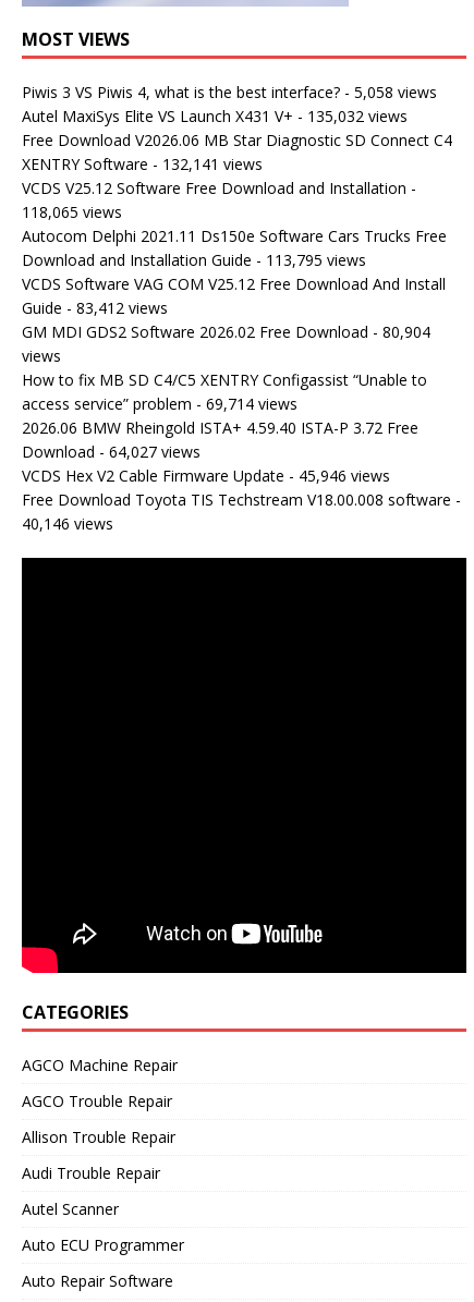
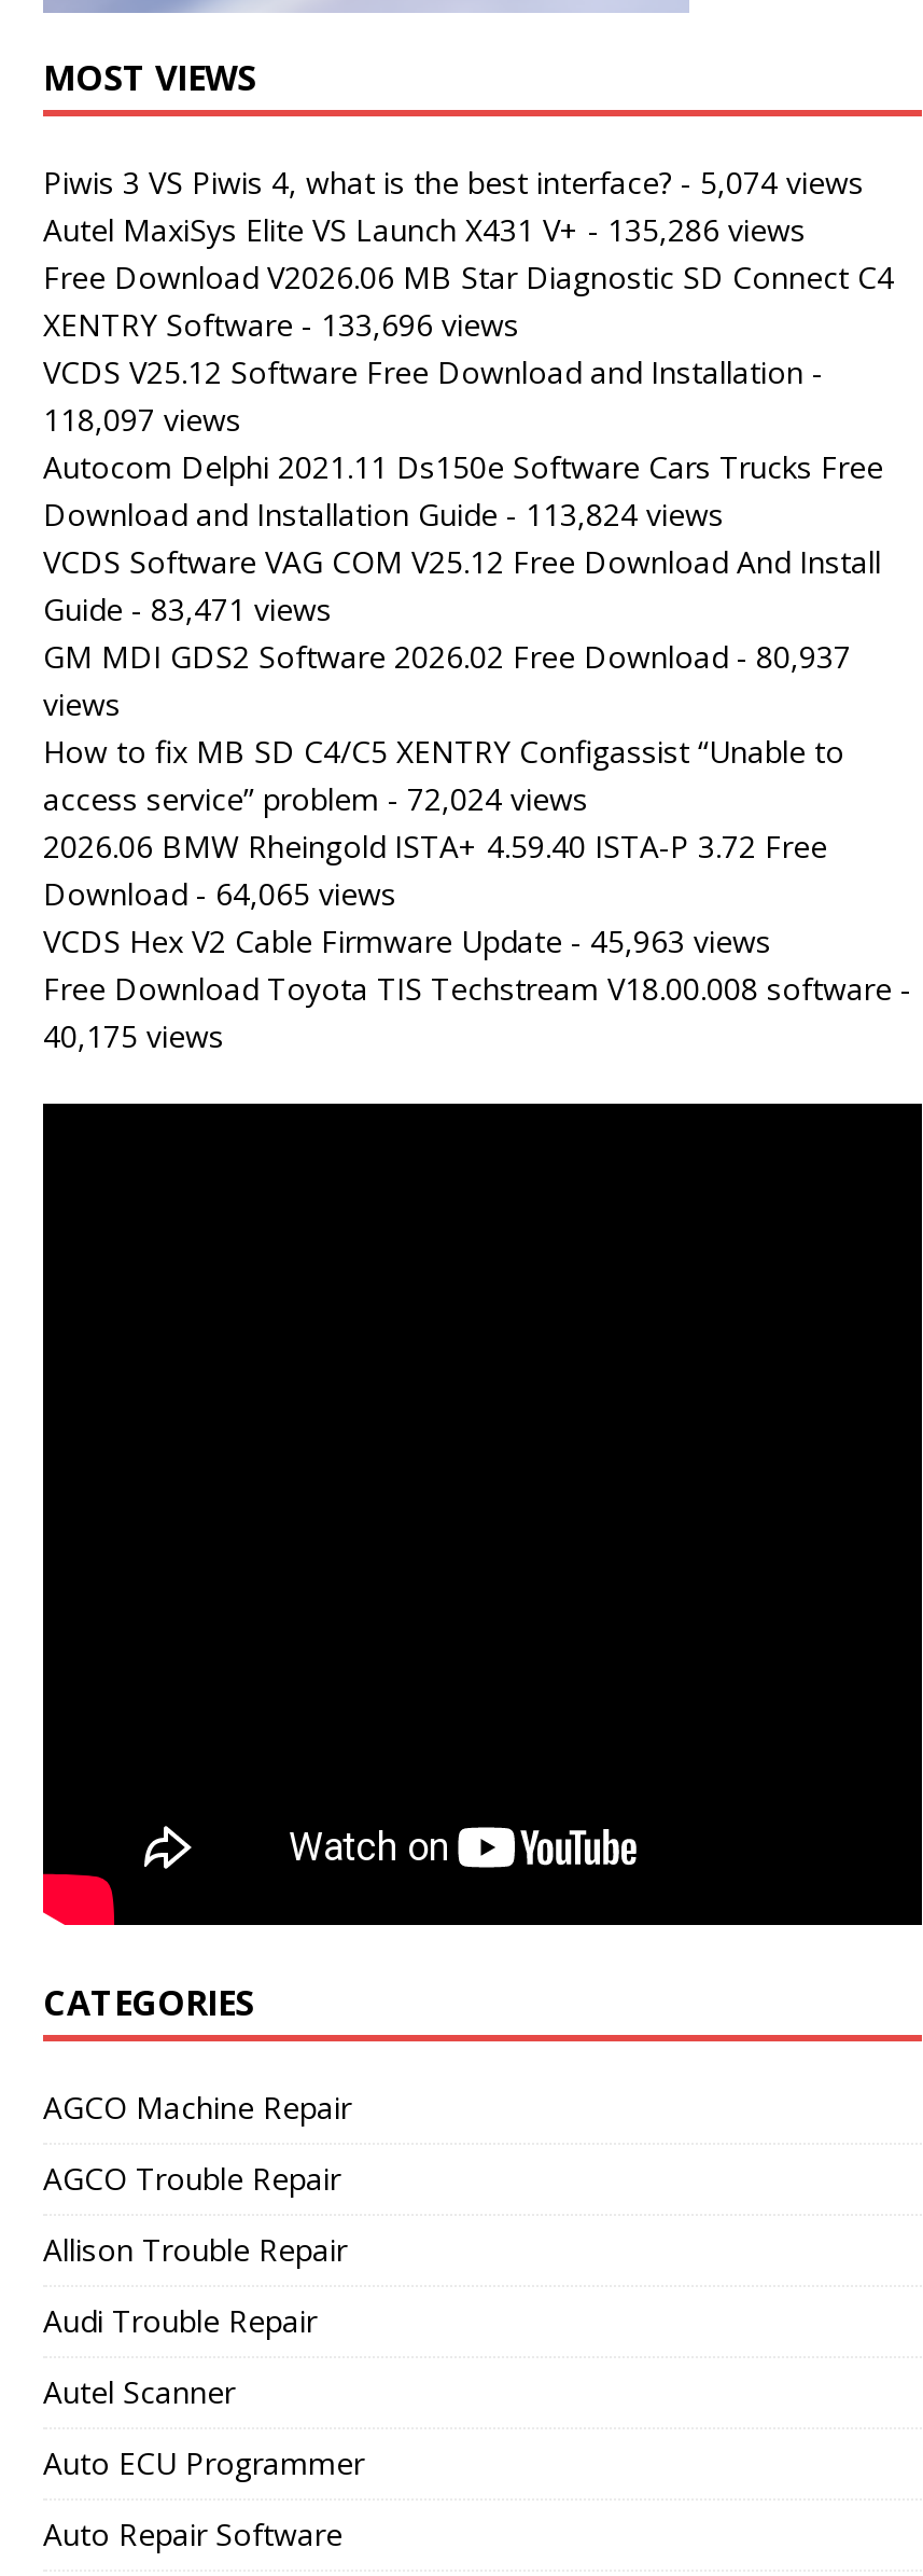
- Piwis 3 VS Piwis 4, what is the best interface? - 5,058 views
+ Piwis 3 VS Piwis 4, what is the best interface? - 5,074 views

- Autel MaxiSys Elite VS Launch X431 V+ - 135,032 views
+ Autel MaxiSys Elite VS Launch X431 V+ - 135,286 views

- XENTRY Software - 132,141 views
+ XENTRY Software - 133,696 views

- 118,065 views
+ 118,097 views

- Download and Installation Guide - 113,795 views
+ Download and Installation Guide - 113,824 views

- Guide - 83,412 views
+ Guide - 83,471 views

- GM MDI GDS2 Software 2026.02 Free Download - 80,904
+ GM MDI GDS2 Software 2026.02 Free Download - 80,937

- access service” problem - 69,714 views
+ access service” problem - 72,024 views

- Download - 64,027 views
+ Download - 64,065 views

- VCDS Hex V2 Cable Firmware Update - 45,946 views
+ VCDS Hex V2 Cable Firmware Update - 45,963 views

- 40,146 views
+ 40,175 views
